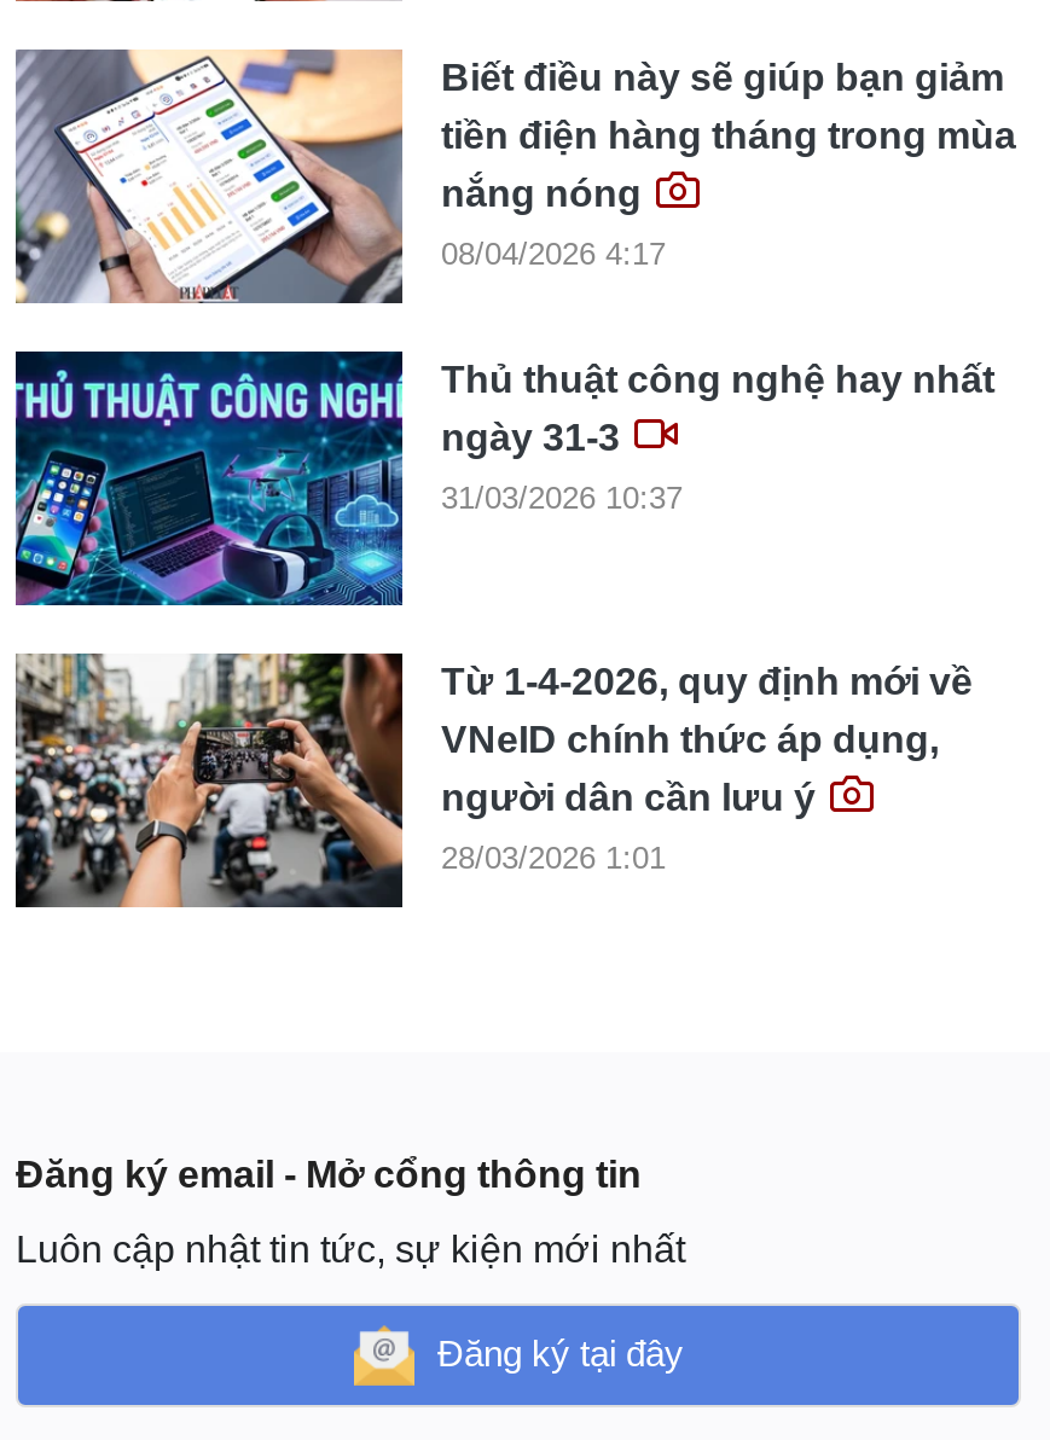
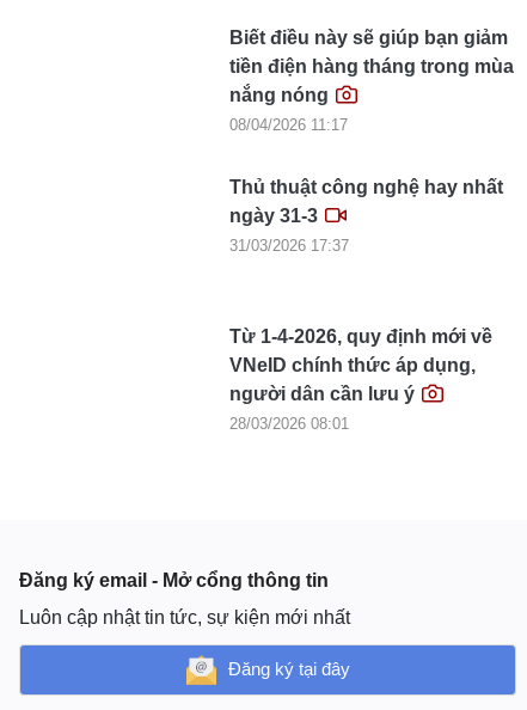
- [image]

- 08/04/2026 4:17
+ 08/04/2026 11:17

- [image]

- 31/03/2026 10:37
+ 31/03/2026 17:37

- [image]

- 28/03/2026 1:01
+ 28/03/2026 08:01
